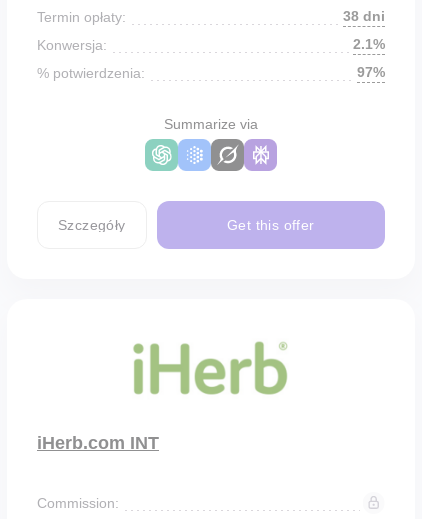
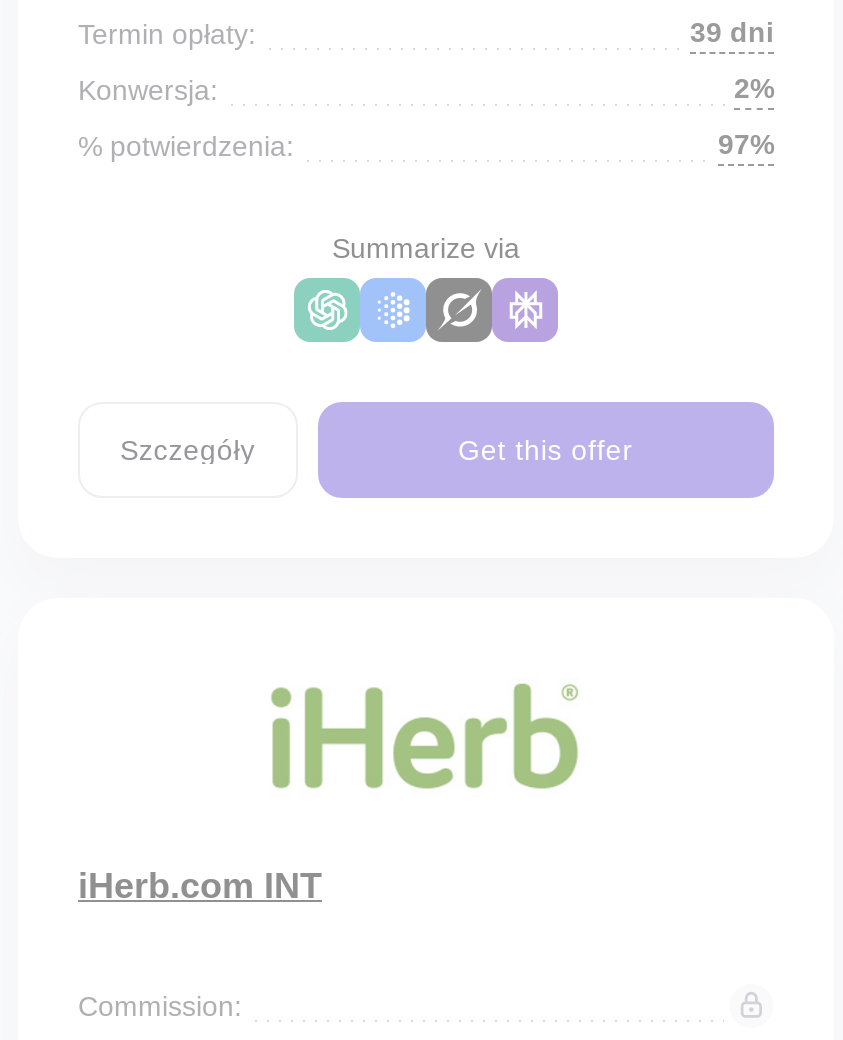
- 38 dni
+ 39 dni

- 2.1%
+ 2%
